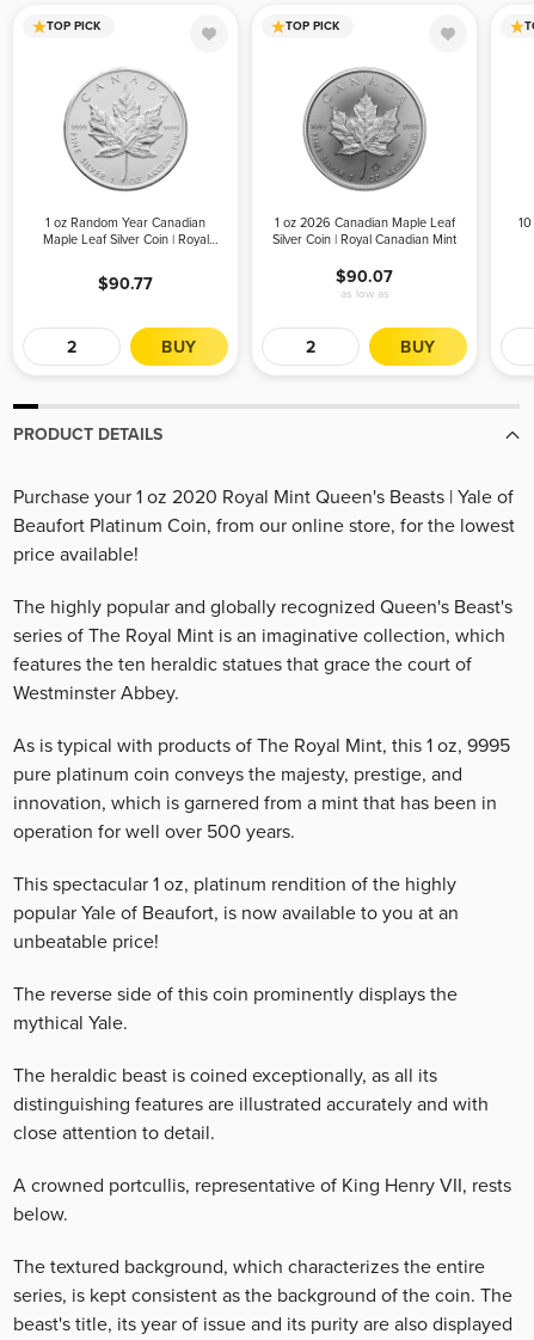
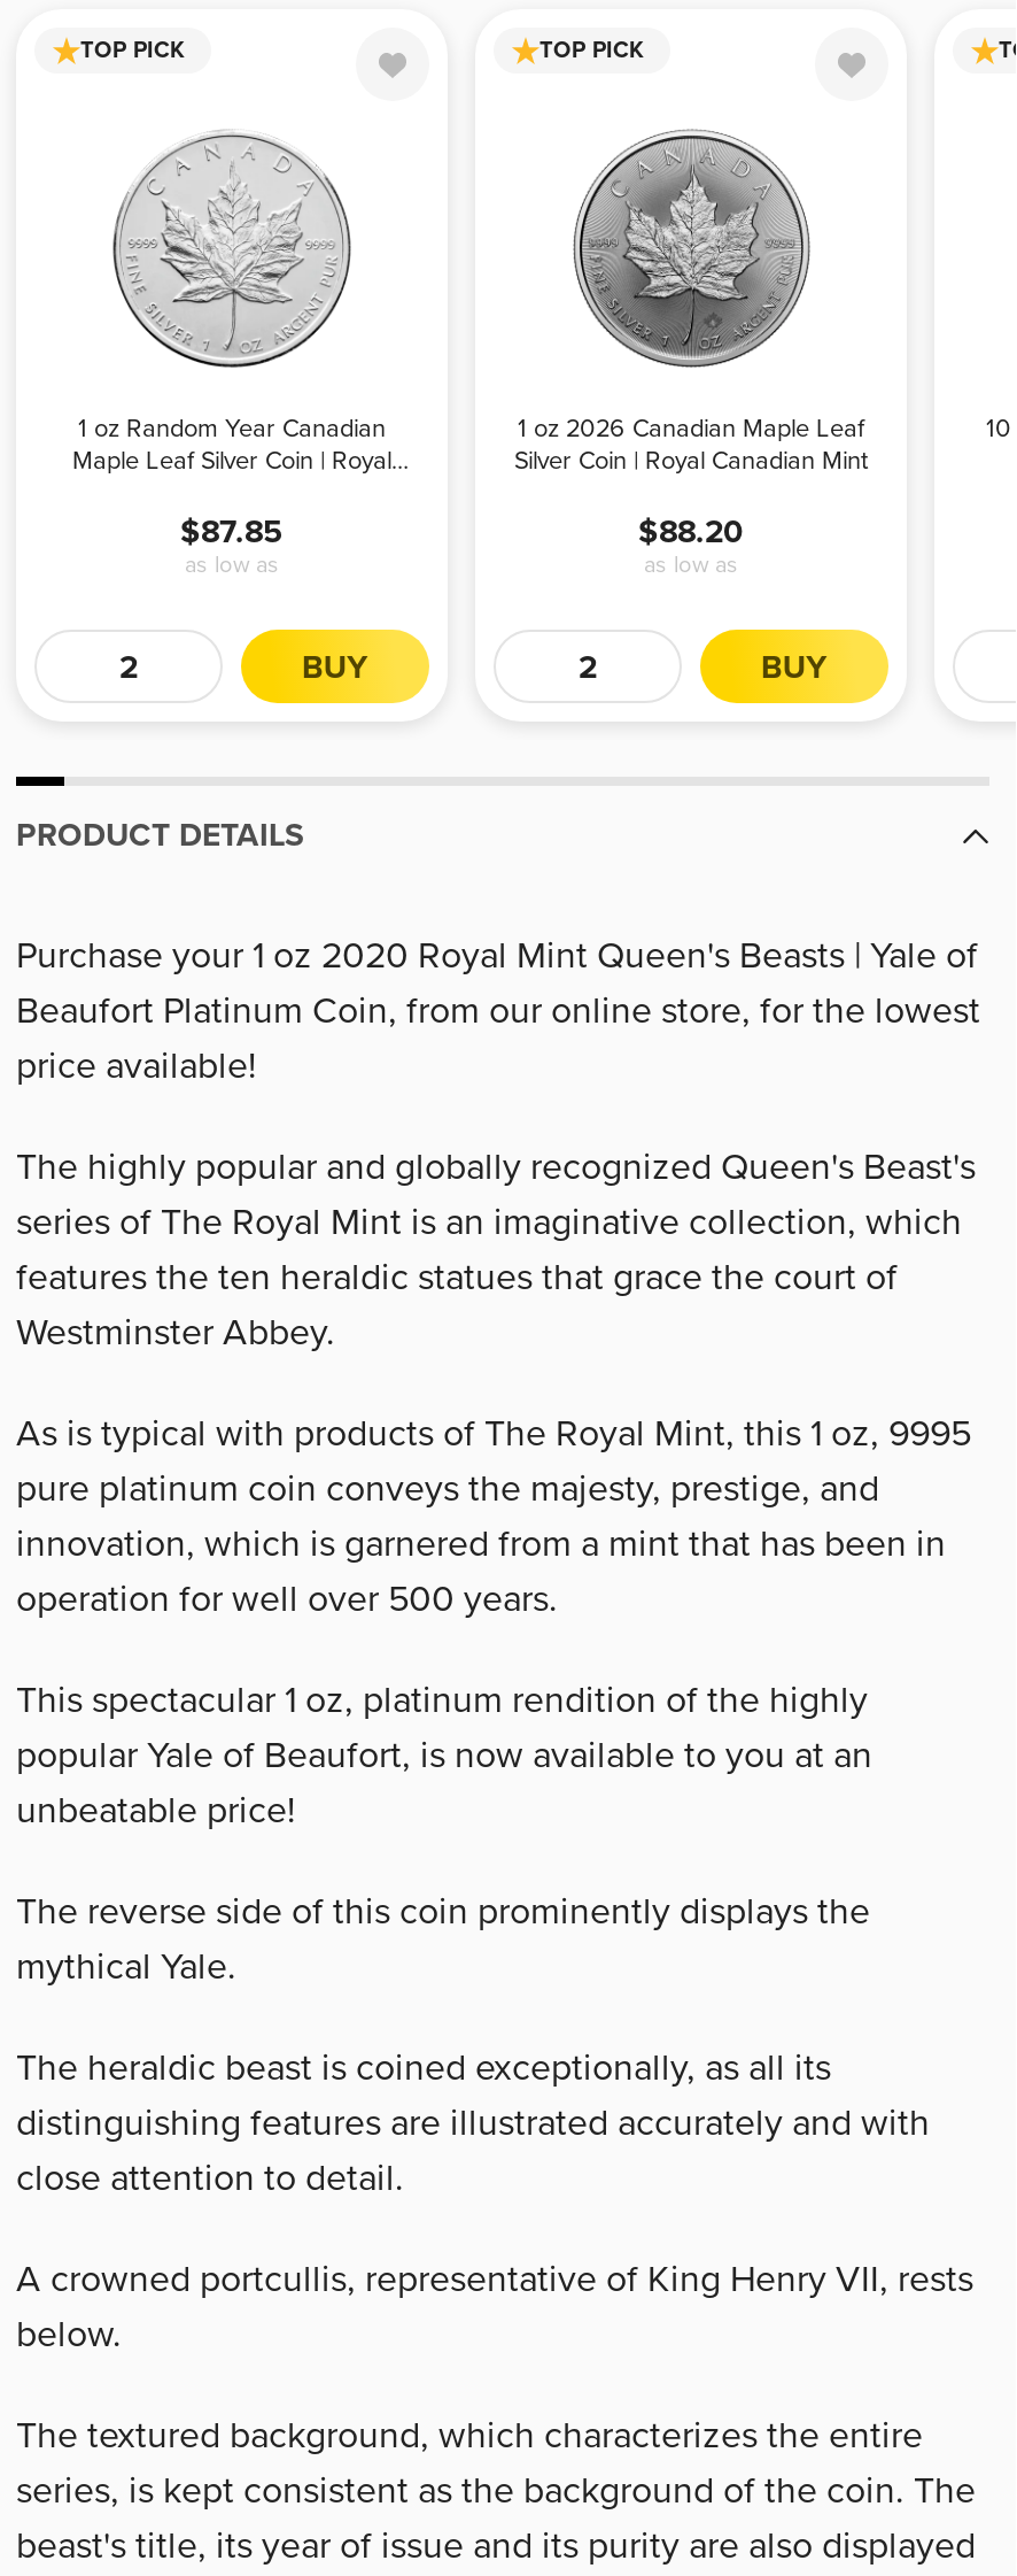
- $90.07
+ $88.20

- $90.77
+ $87.85
+ as low as
